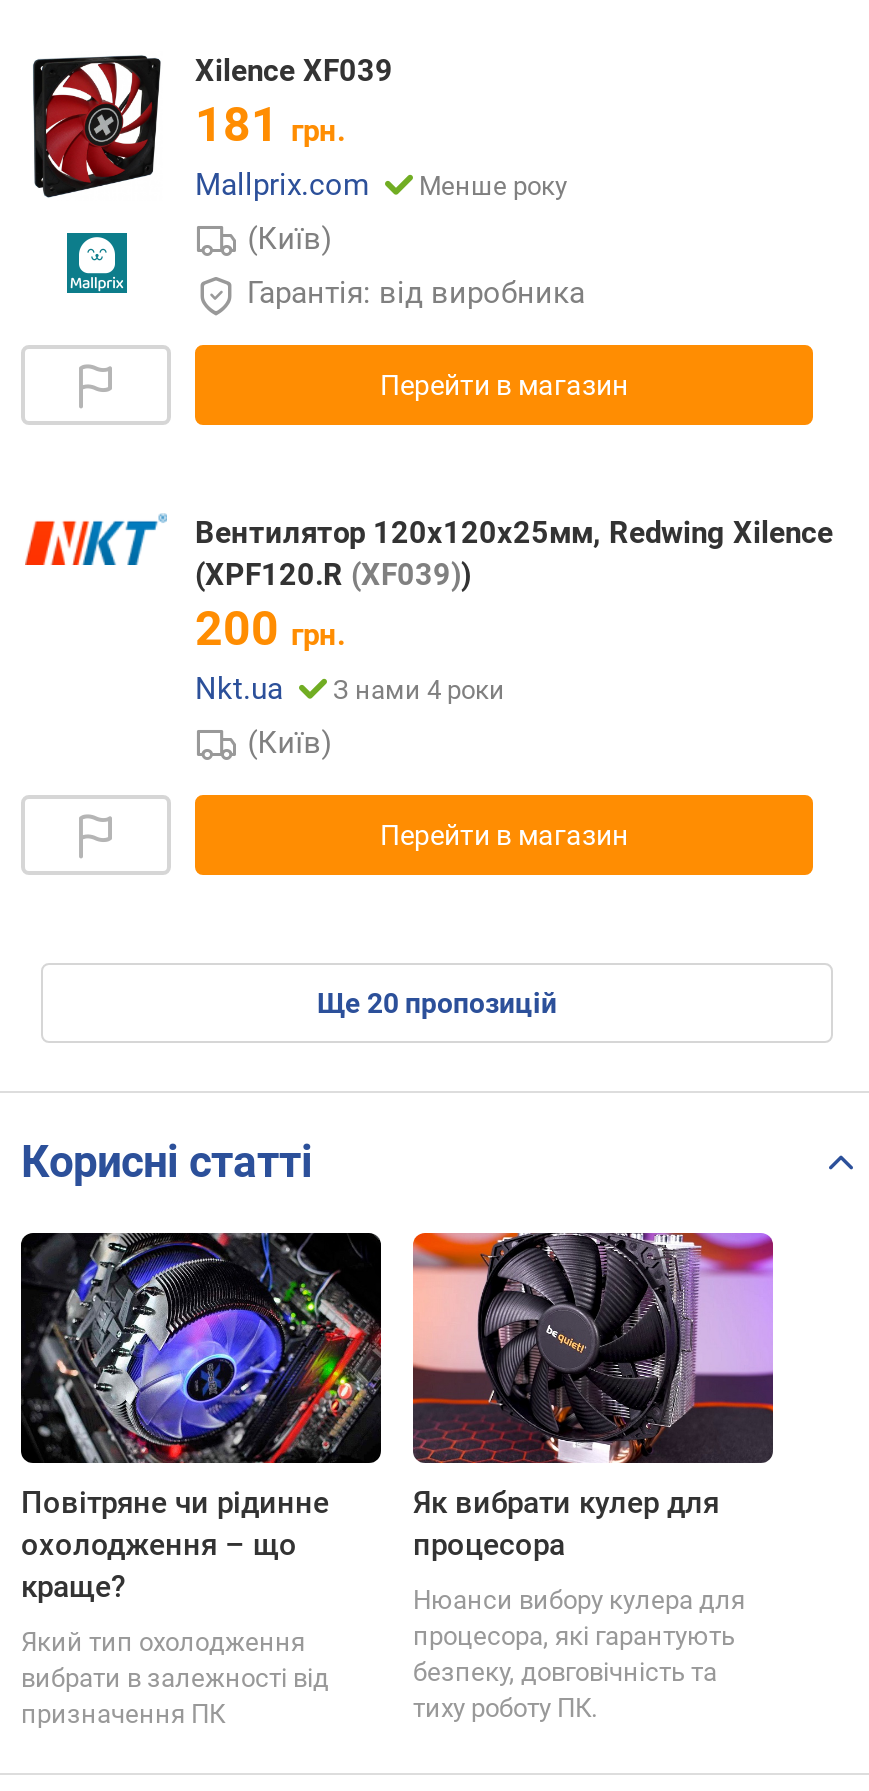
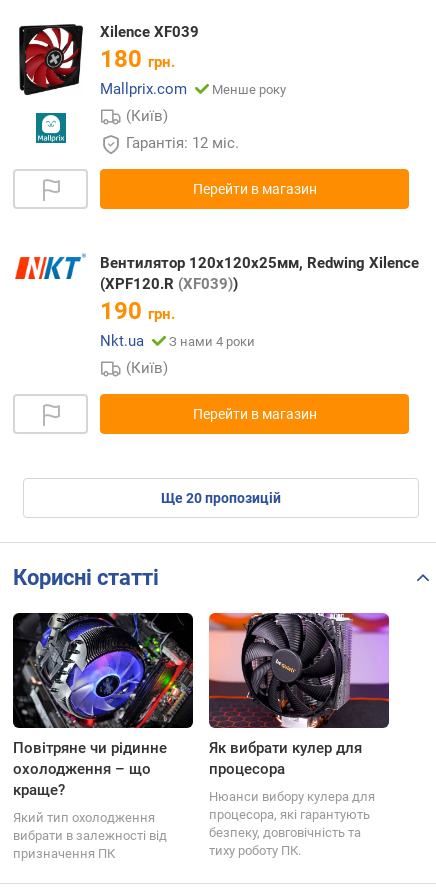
- 181 грн.
+ 180 грн.

- Гарантія: від виробника
+ Гарантія: 12 міс.

- 200 грн.
+ 190 грн.
